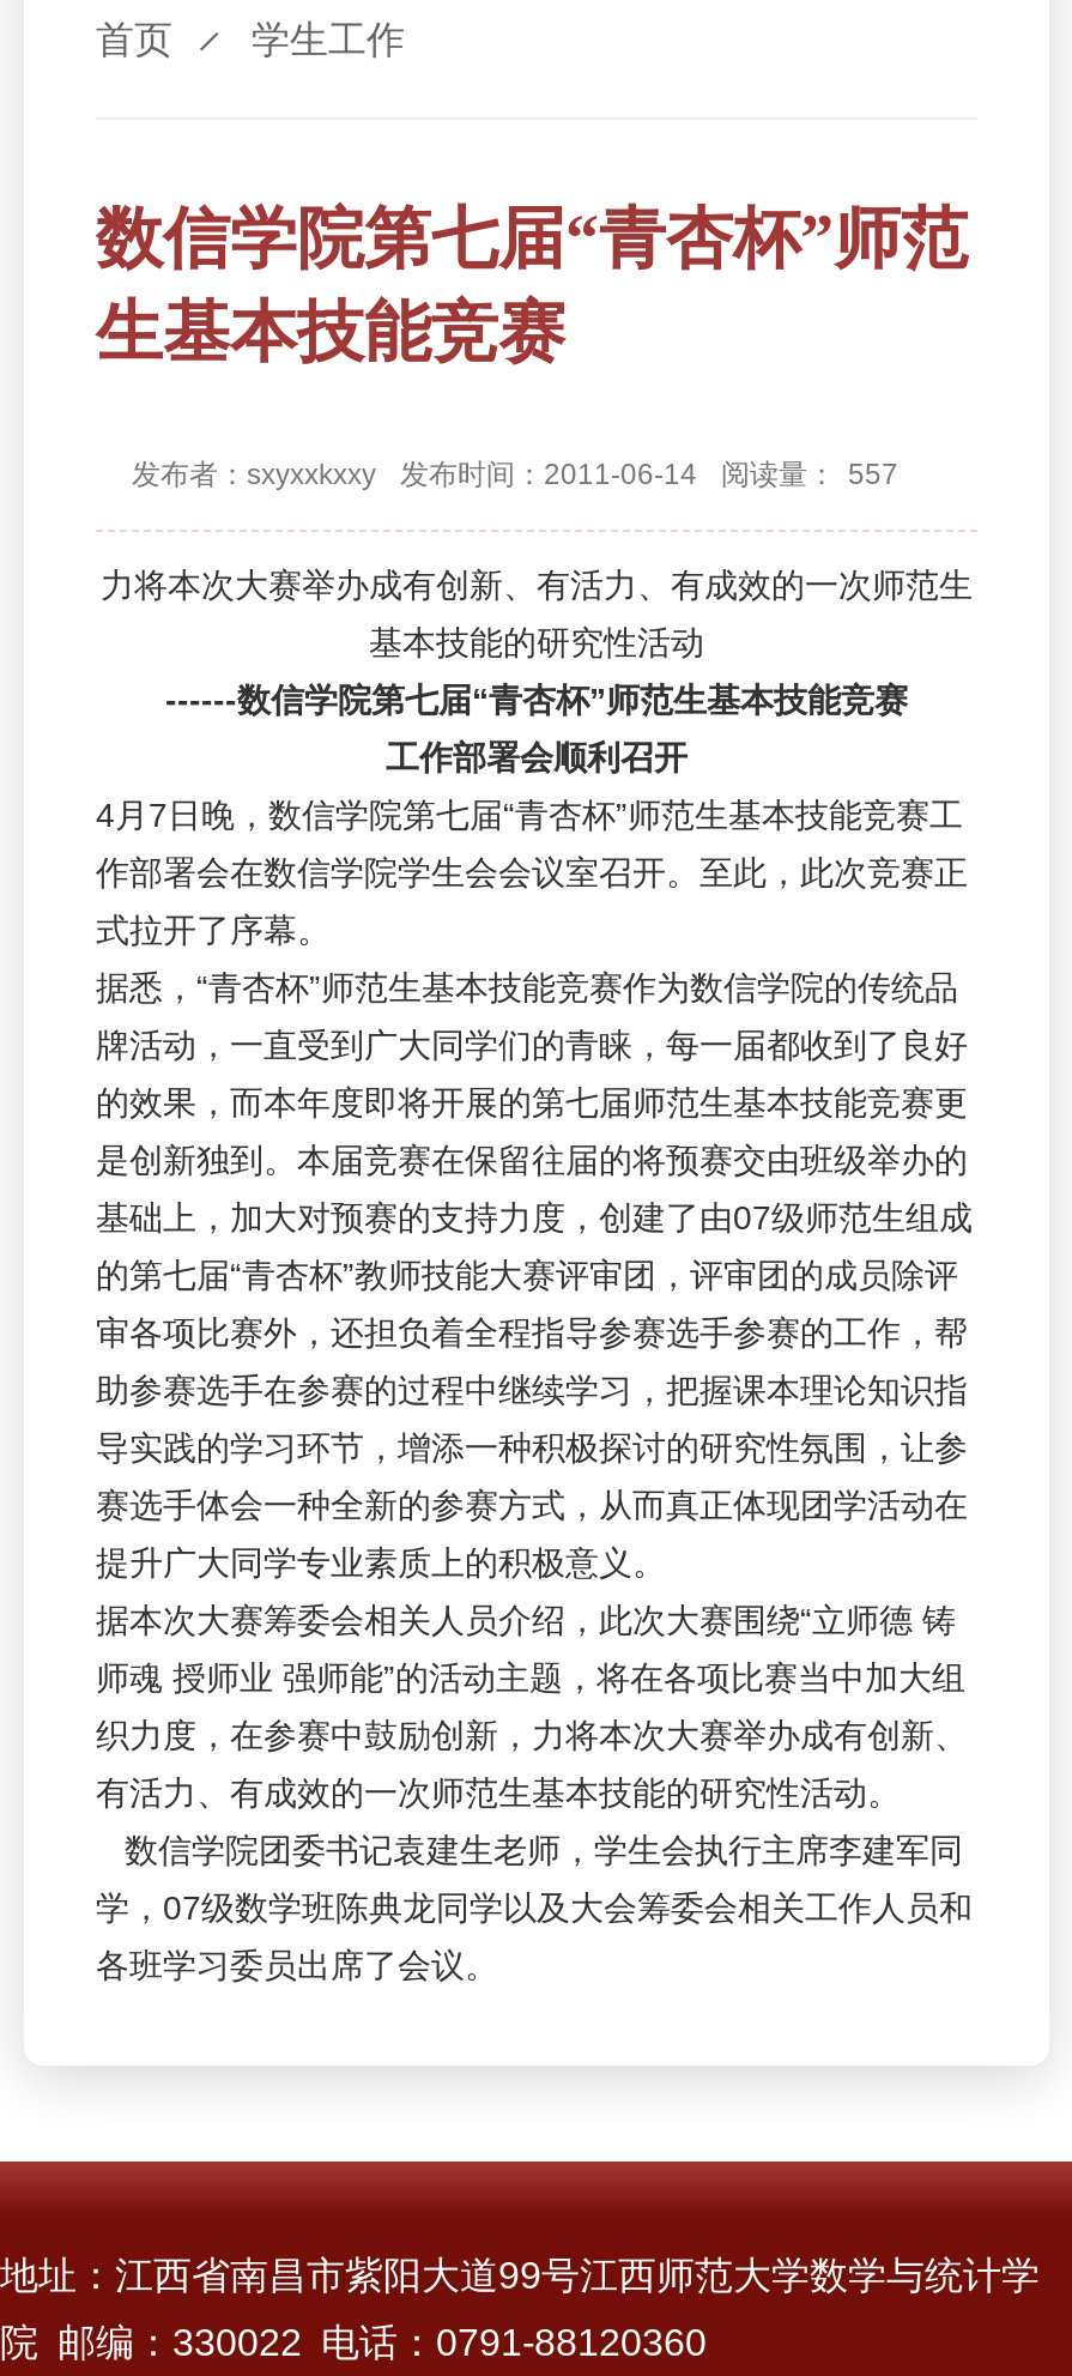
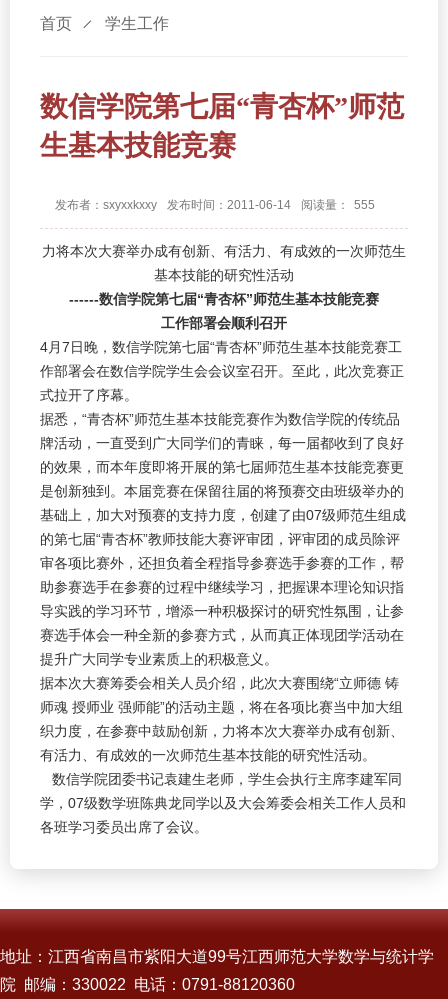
- 发布者：sxyxxkxxy 发布时间：2011-06-14 阅读量： 557
+ 发布者：sxyxxkxxy 发布时间：2011-06-14 阅读量： 555
